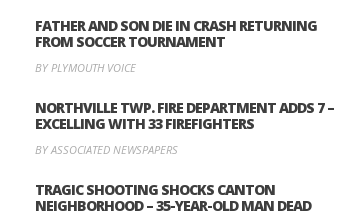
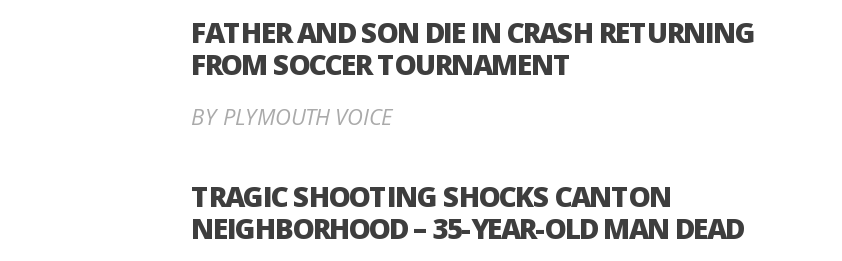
- NORTHVILLE TWP. FIRE DEPARTMENT ADDS 7 –
- EXCELLING WITH 33 FIREFIGHTERS
- BY ASSOCIATED NEWSPAPERS
